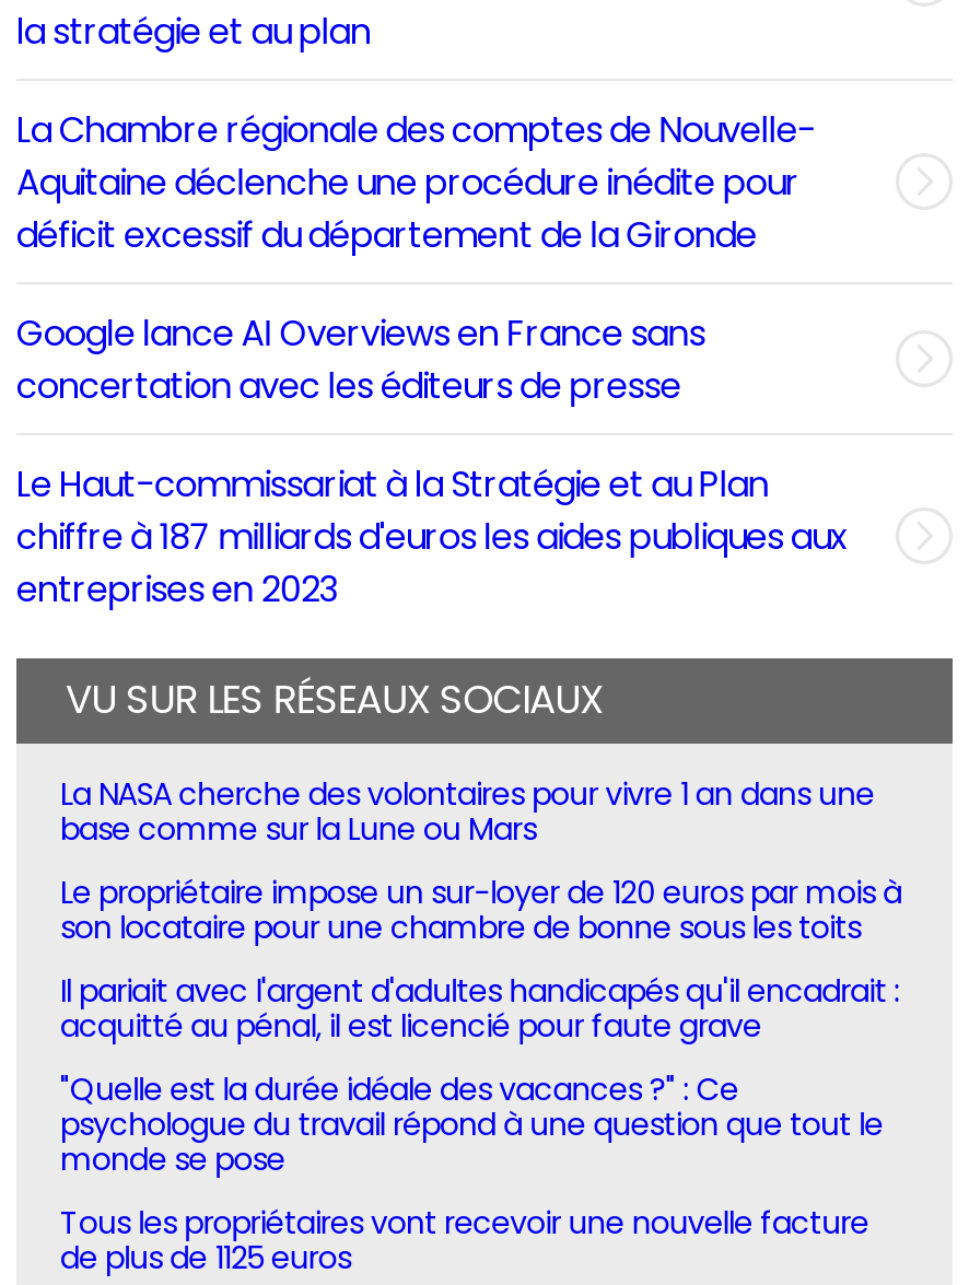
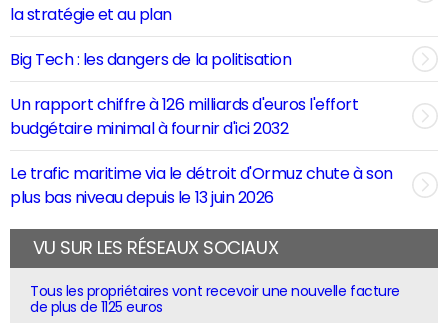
- La Chambre régionale des comptes de Nouvelle-
- Aquitaine déclenche une procédure inédite pour
- déficit excessif du département de la Gironde
- Google lance AI Overviews en France sans
- concertation avec les éditeurs de presse
- Le Haut-commissariat à la Stratégie et au Plan
- chiffre à 187 milliards d'euros les aides publiques aux
- entreprises en 2023
+ Big Tech : les dangers de la politisation
+ Un rapport chiffre à 126 milliards d'euros l'effort
+ budgétaire minimal à fournir d'ici 2032
+ Le trafic maritime via le détroit d'Ormuz chute à son
+ plus bas niveau depuis le 13 juin 2026

- La NASA cherche des volontaires pour vivre 1 an dans une
- base comme sur la Lune ou Mars
- Le propriétaire impose un sur-loyer de 120 euros par mois à
- son locataire pour une chambre de bonne sous les toits
- Il pariait avec l'argent d'adultes handicapés qu'il encadrait :
- acquitté au pénal, il est licencié pour faute grave
- "Quelle est la durée idéale des vacances ?" : Ce
- psychologue du travail répond à une question que tout le
- monde se pose
